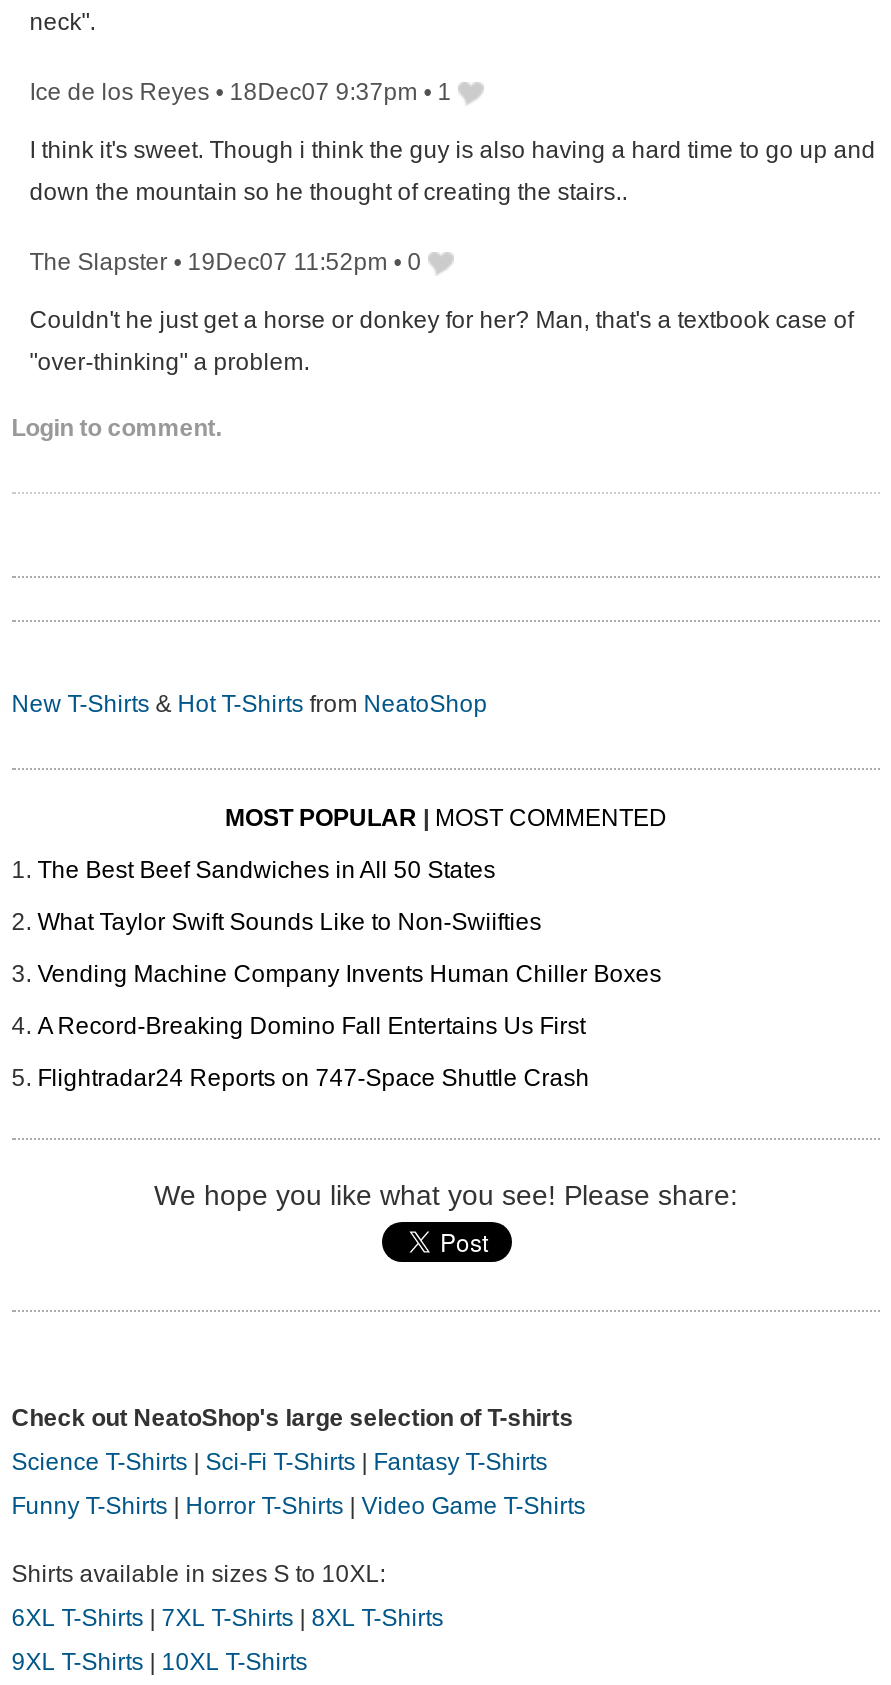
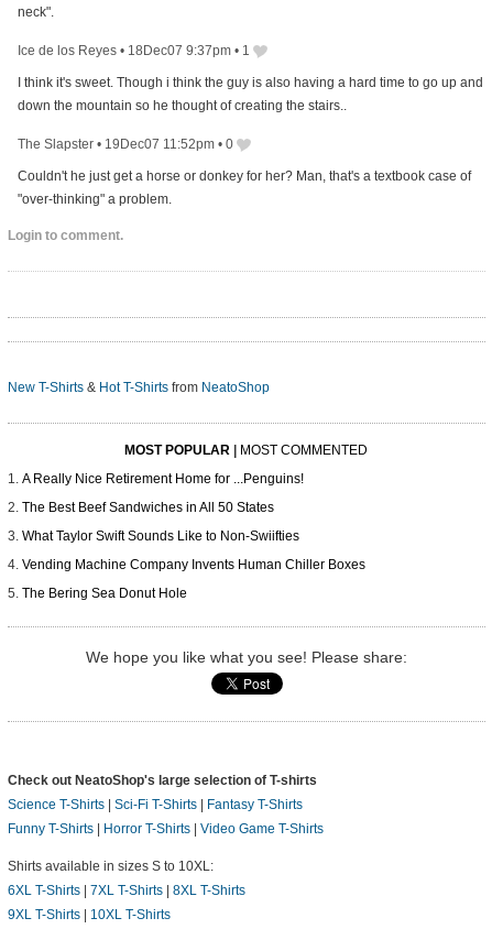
+ A Really Nice Retirement Home for ...Penguins!

moved down: The Best Beef Sandwiches in All 50 States | What Taylor Swift Sounds Like to Non-Swiifties | Vending Machine Company Invents Human Chiller Boxes

- A Record-Breaking Domino Fall Entertains Us First
- Flightradar24 Reports on 747-Space Shuttle Crash
+ The Bering Sea Donut Hole
